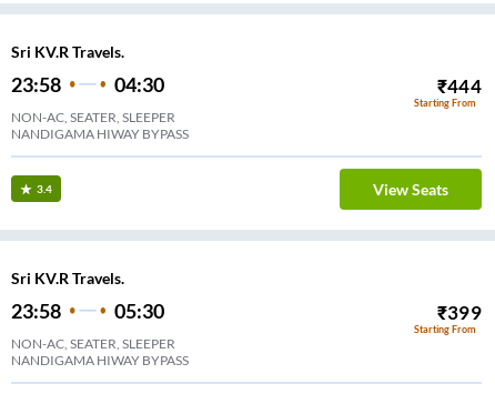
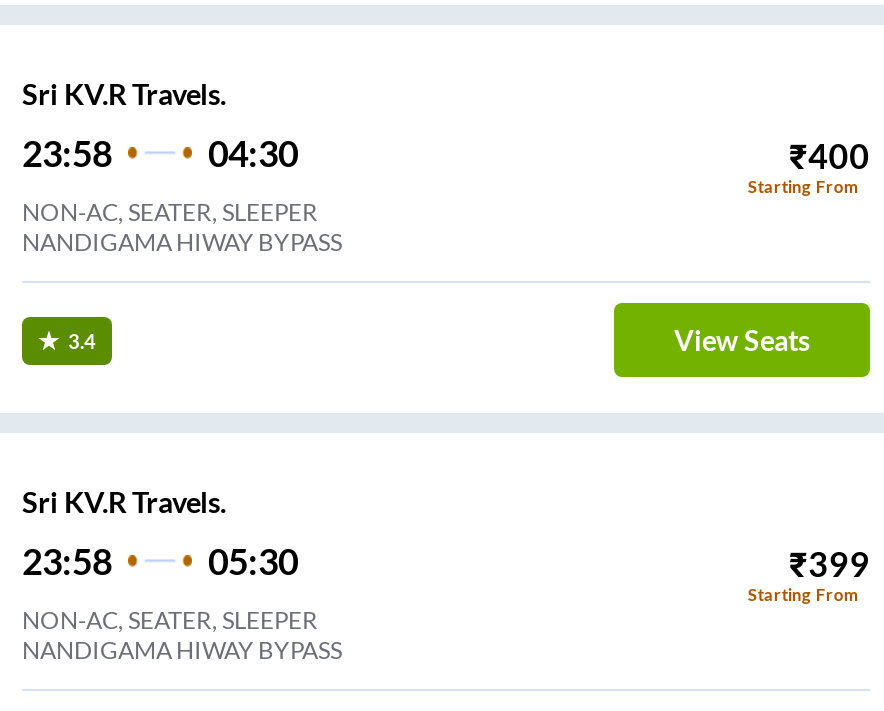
- ₹444
+ ₹400
